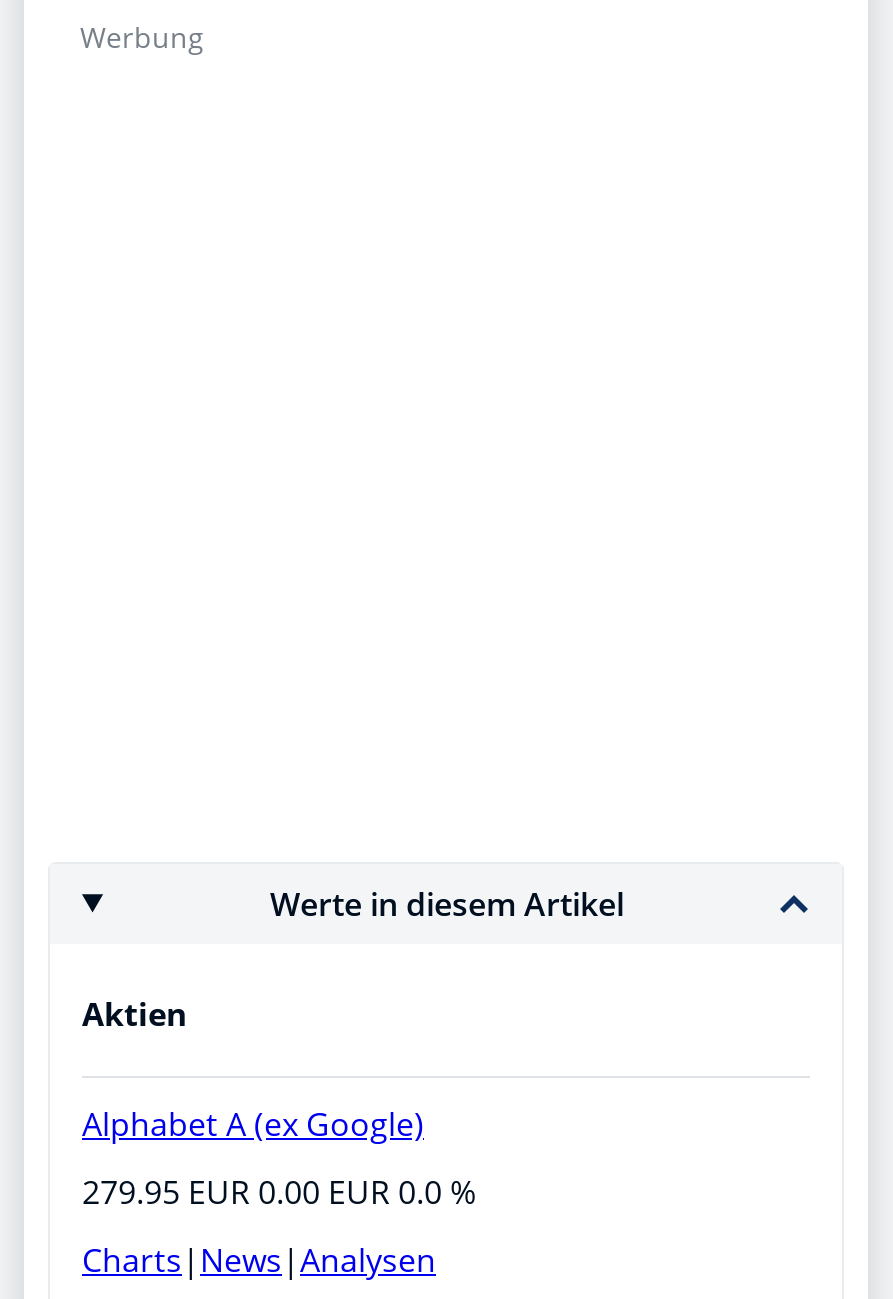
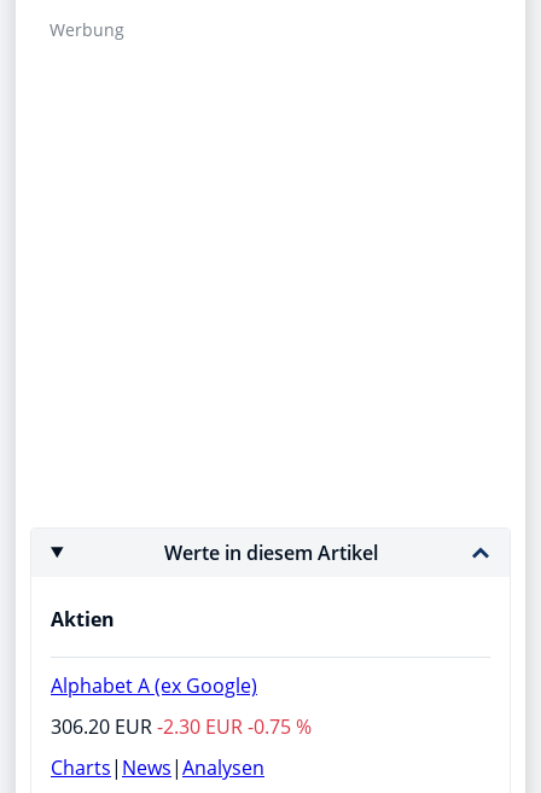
- 279.95 EUR 0.00 EUR 0.0 %
+ 306.20 EUR -2.30 EUR -0.75 %
